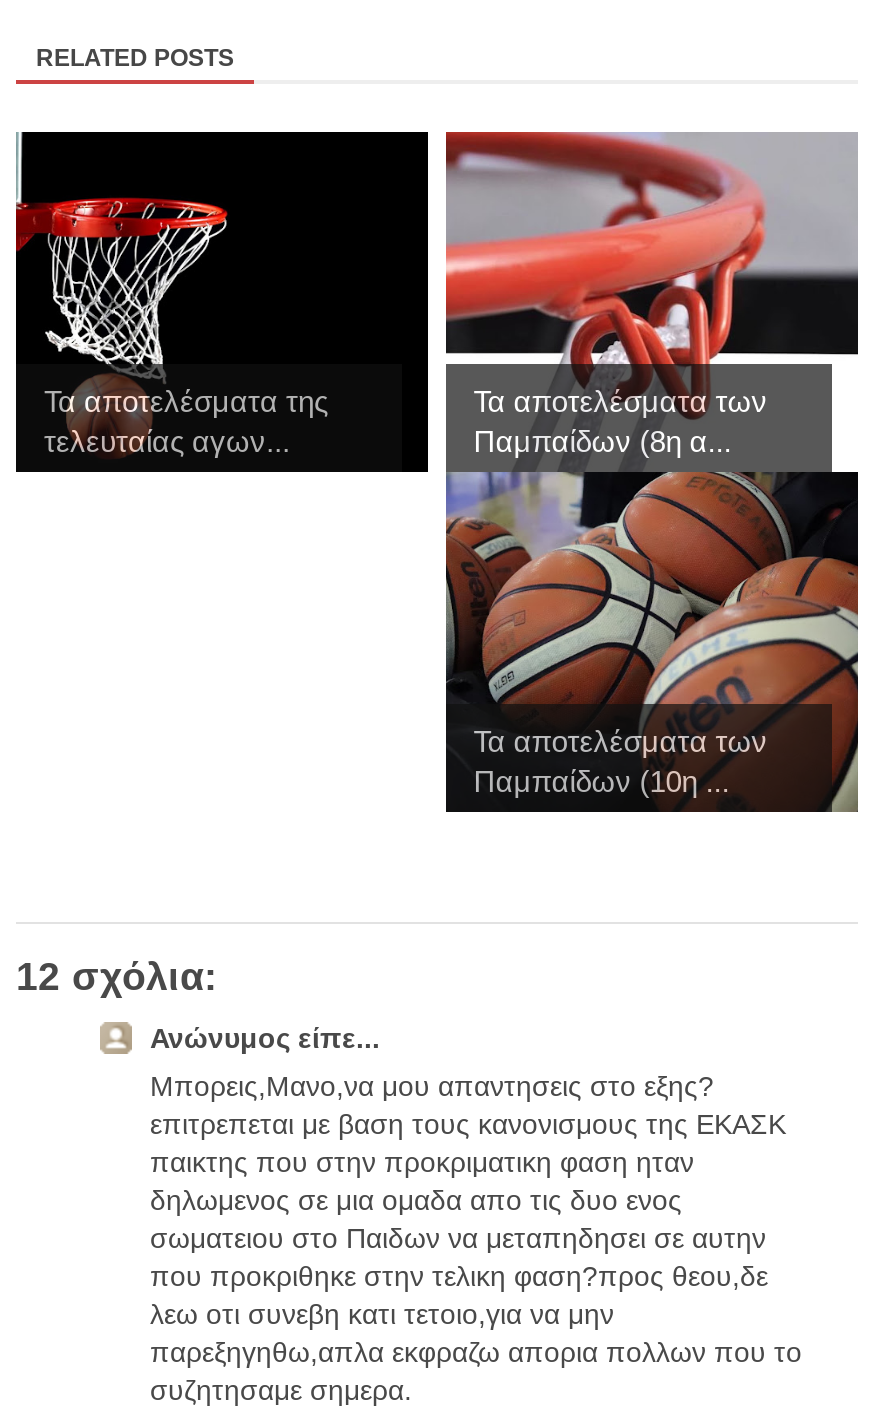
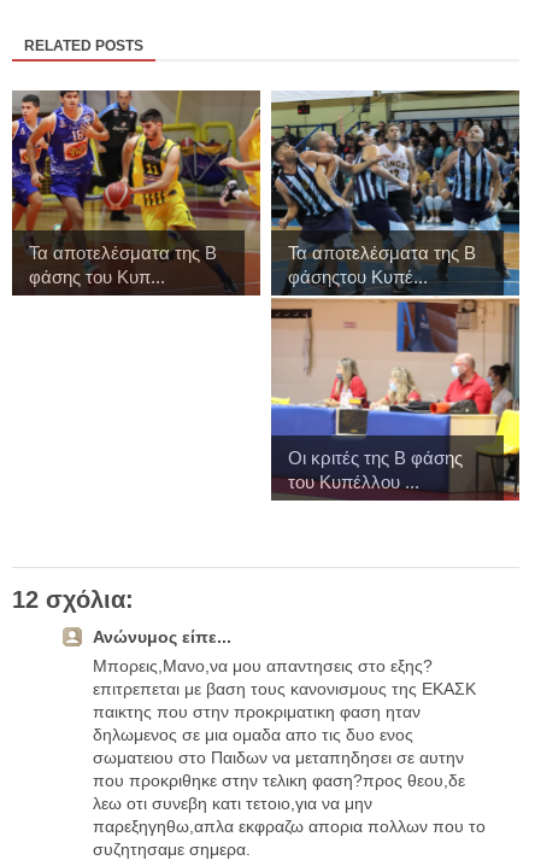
- [image]
- Τα αποτελέσματα της
- τελευταίας αγων...
+ [image]
+ Τα αποτελέσματα της Β
+ φάσης του Κυπ...

- [image]
- Τα αποτελέσματα των
- Παμπαίδων (8η α...
+ [image]
+ Τα αποτελέσματα της Β
+ φάσηςτου Κυπέ...

- Τα αποτελέσματα των
- Παμπαίδων (10η ...
+ Οι κριτές της Β φάσης
+ του Κυπέλλου ...
